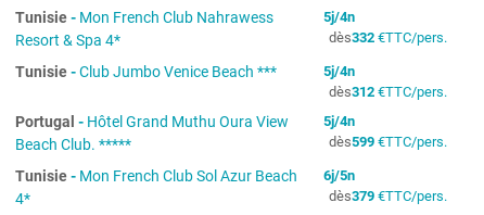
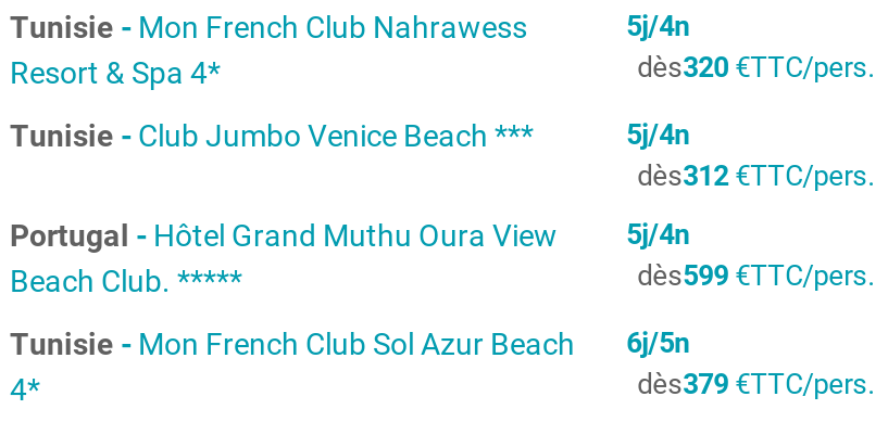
- dès332 €TTC/pers.
+ dès320 €TTC/pers.
